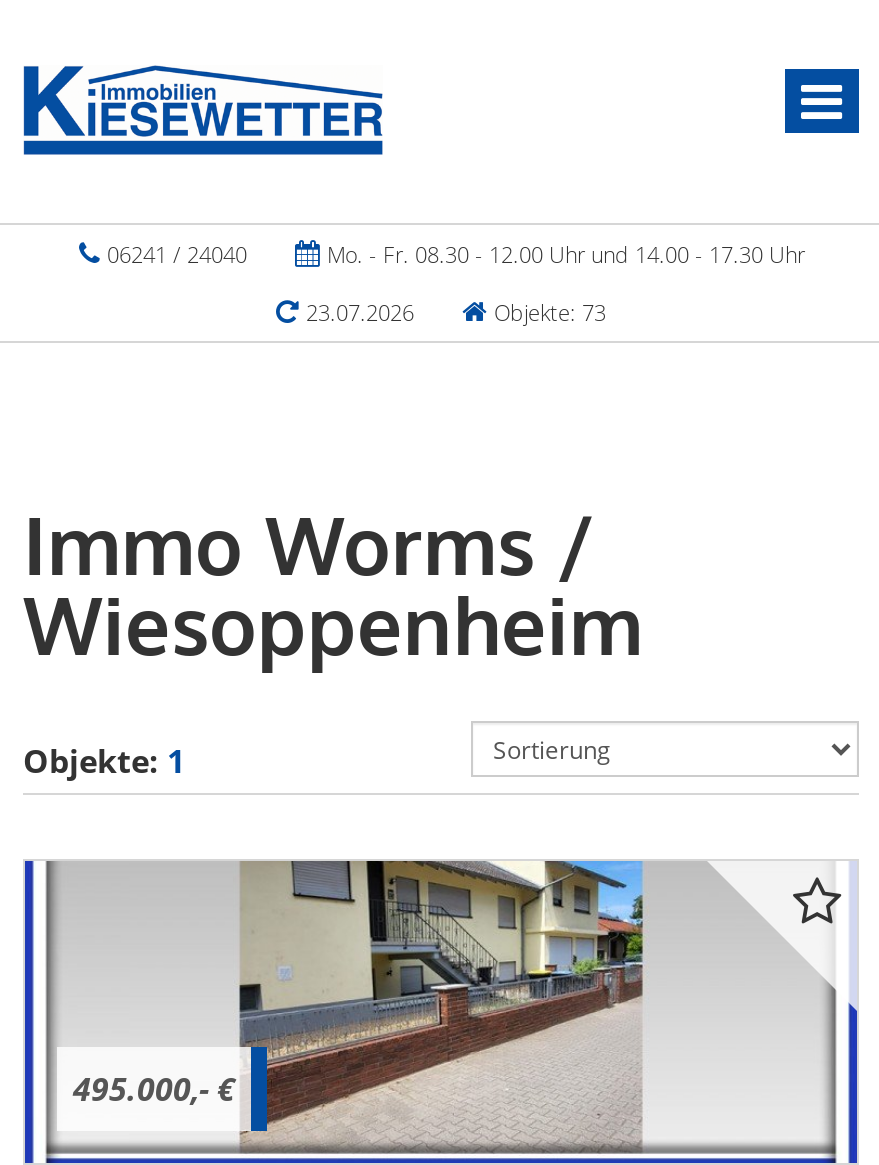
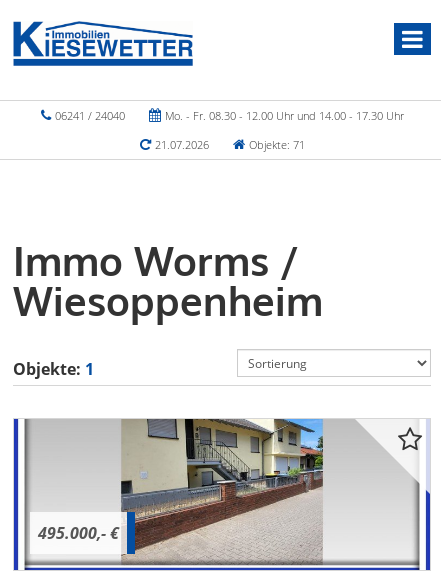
- 23.07.2026
+ 21.07.2026

- Objekte: 73
+ Objekte: 71
